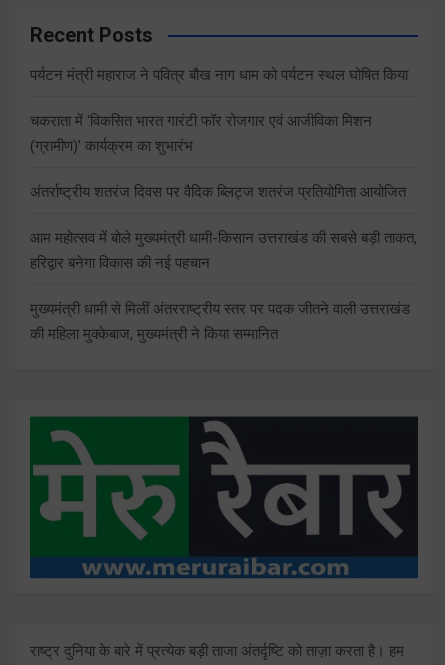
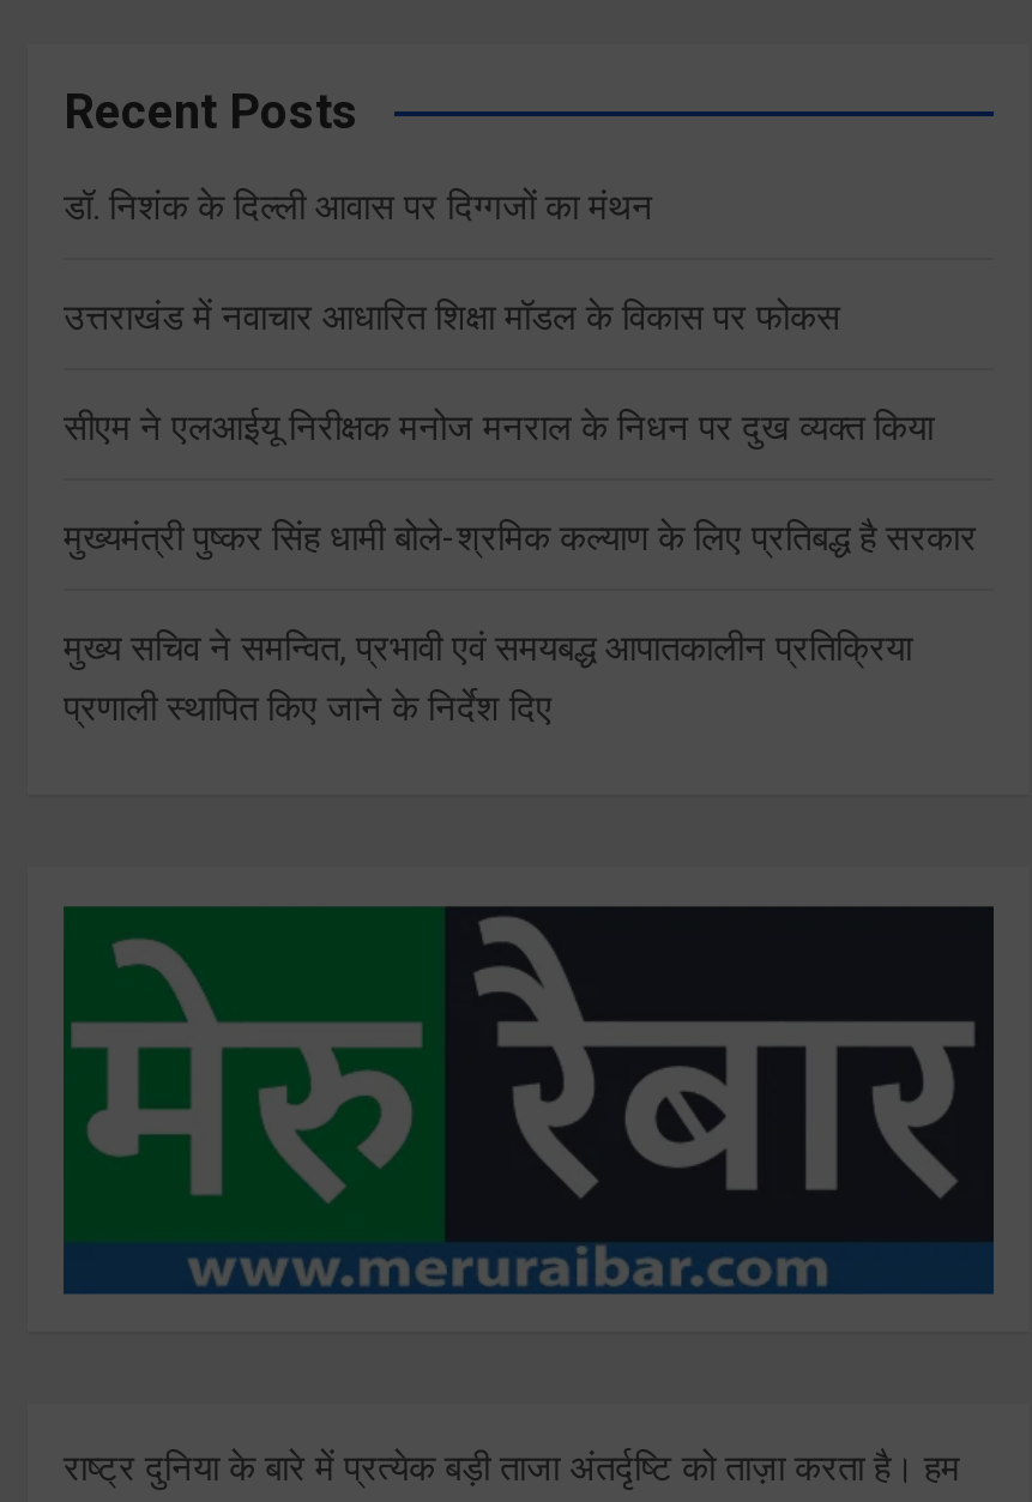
- पर्यटन मंत्री महाराज ने पवित्र बौख नाग धाम को पर्यटन स्थल घोषित किया
+ डॉ. निशंक के दिल्ली आवास पर दिग्गजों का मंथन

- चकराता में ‘विकसित भारत गारंटी फॉर रोजगार एवं आजीविका मिशन
- (ग्रामीण)’ कार्यक्रम का शुभारंभ
+ उत्तराखंड में नवाचार आधारित शिक्षा मॉडल के विकास पर फोकस

- अंतर्राष्ट्रीय शतरंज दिवस पर वैदिक ब्लिट्ज शतरंज प्रतियोगिता आयोजित
+ सीएम ने एलआईयू निरीक्षक मनोज मनराल के निधन पर दुख व्यक्त किया

- आम महोत्सव में बोले मुख्यमंत्री धामी-किसान उत्तराखंड की सबसे बड़ी ताकत,
- हरिद्वार बनेगा विकास की नई पहचान
+ मुख्यमंत्री पुष्कर सिंह धामी बोले-श्रमिक कल्याण के लिए प्रतिबद्ध है सरकार

- मुख्यमंत्री धामी से मिलीं अंतरराष्ट्रीय स्तर पर पदक जीतने वाली उत्तराखंड
- की महिला मुक्केबाज, मुख्यमंत्री ने किया सम्मानित
+ मुख्य सचिव ने समन्वित, प्रभावी एवं समयबद्ध आपातकालीन प्रतिक्रिया
+ प्रणाली स्थापित किए जाने के निर्देश दिए
